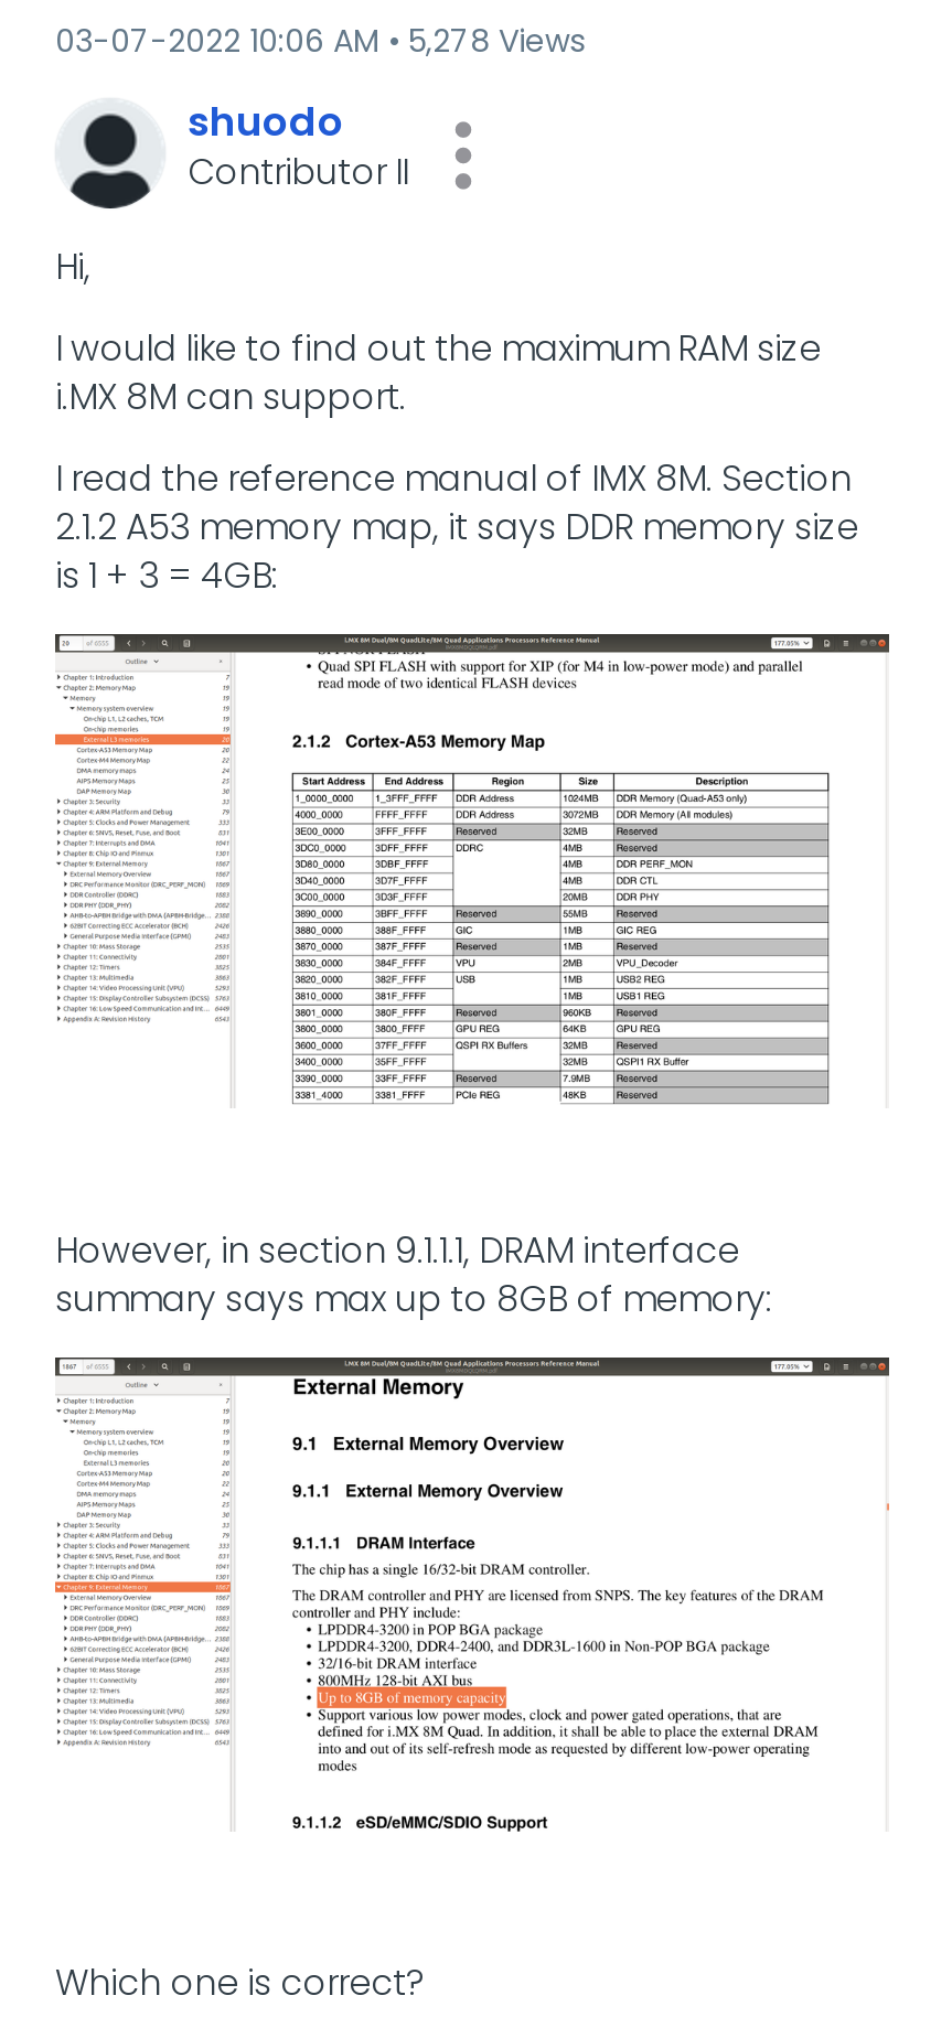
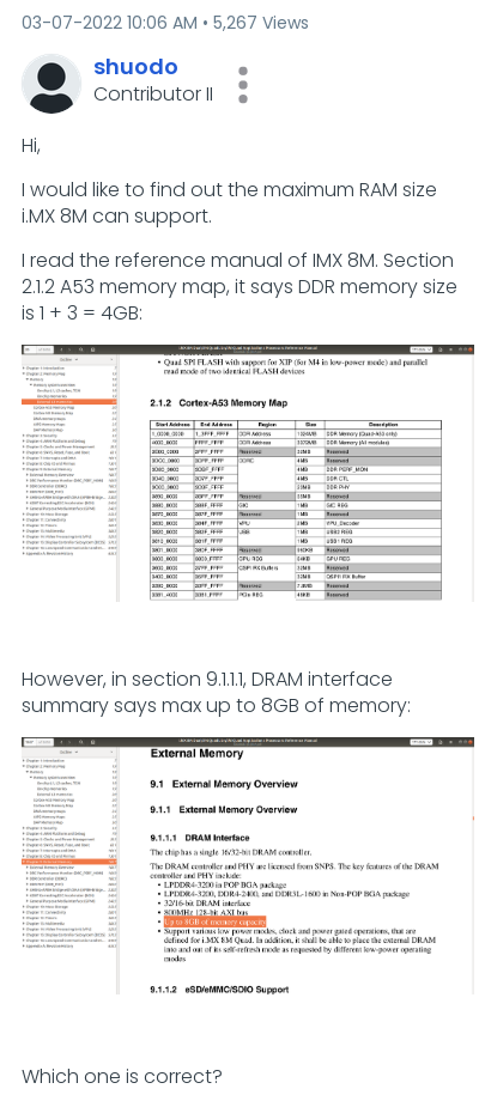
- 03-07-2022 10:06 AM 5,278 Views
+ 03-07-2022 10:06 AM 5,267 Views
